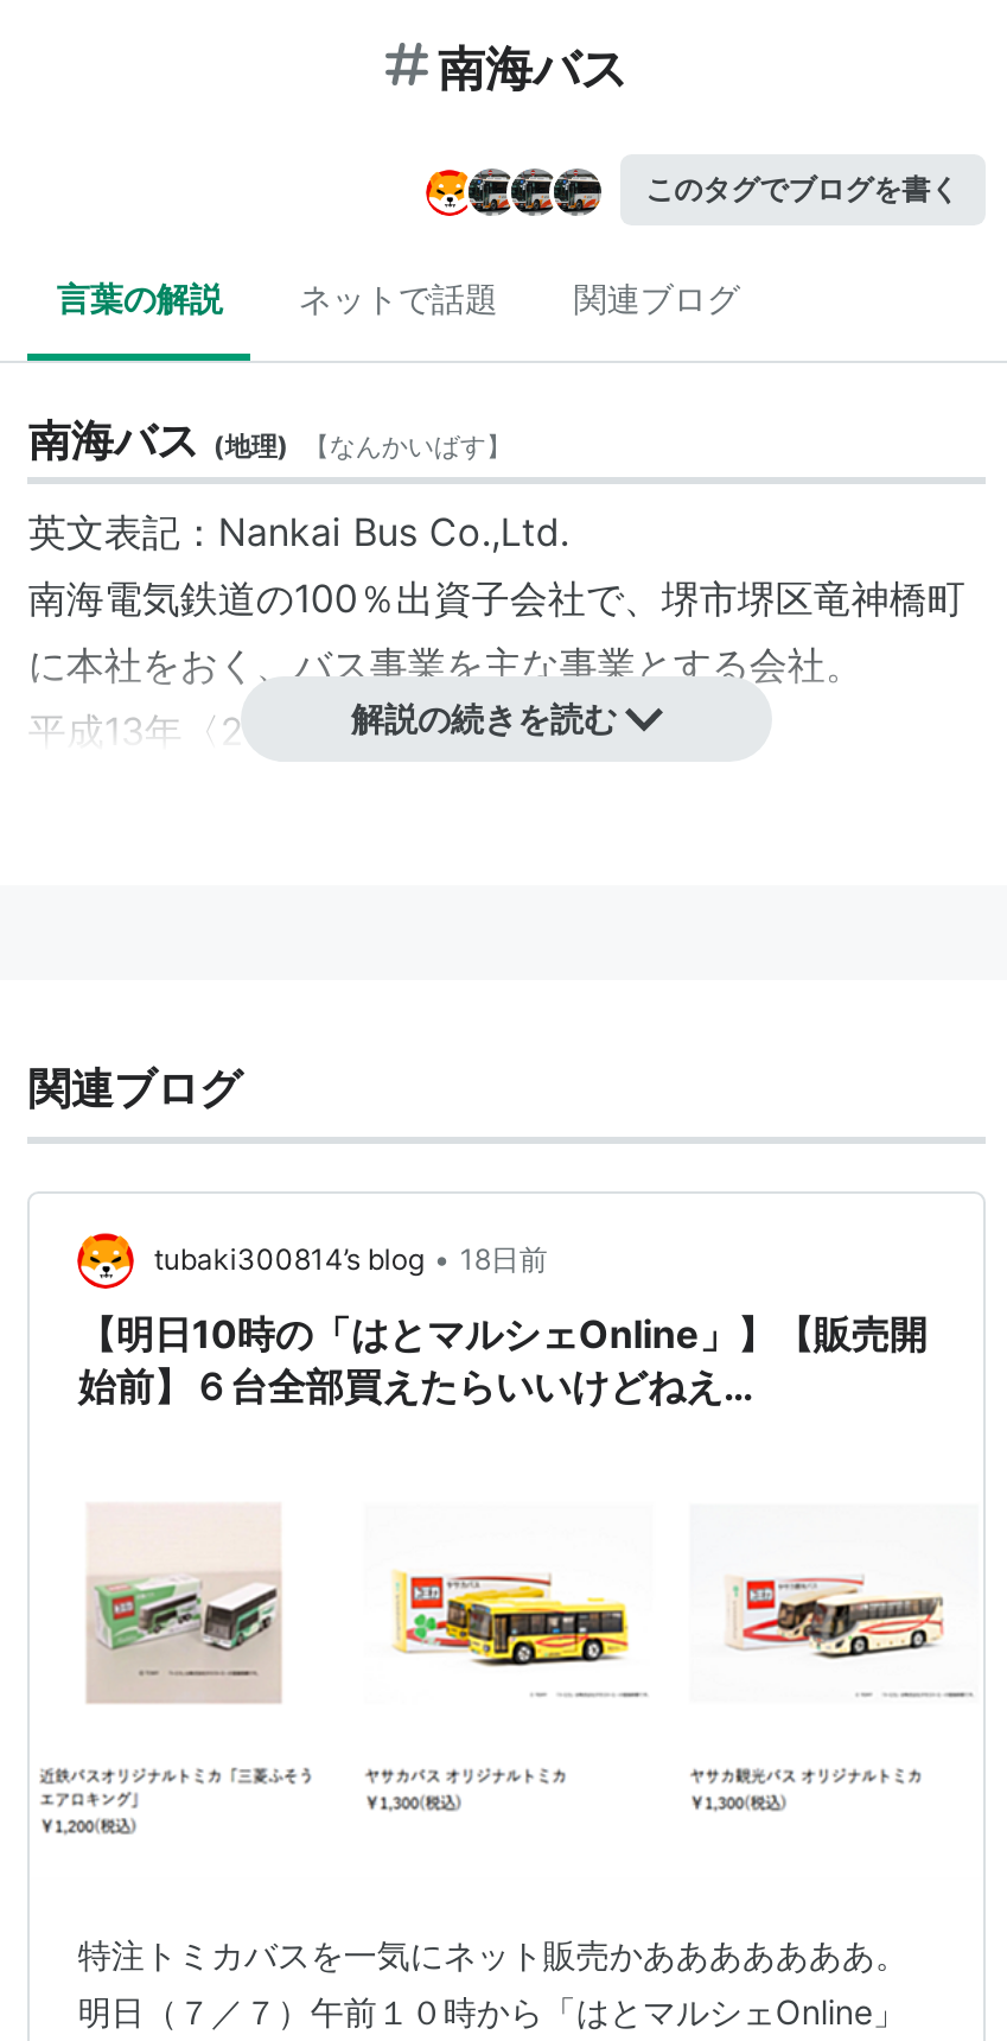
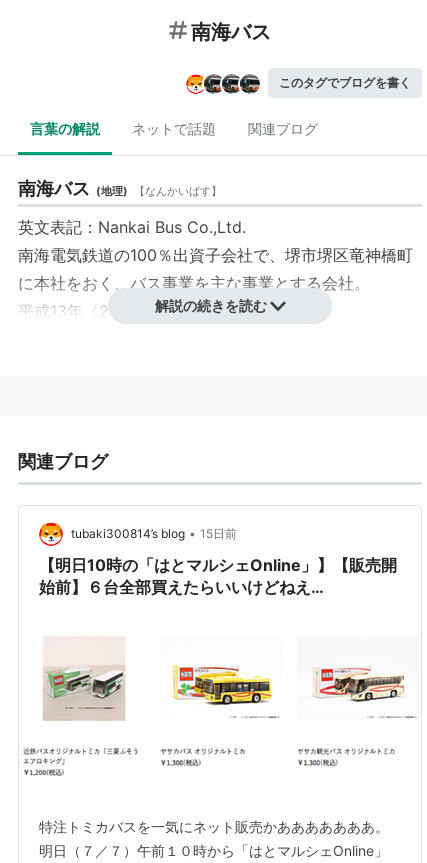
- tubaki300814’s blog • 18日前
+ tubaki300814’s blog • 15日前
